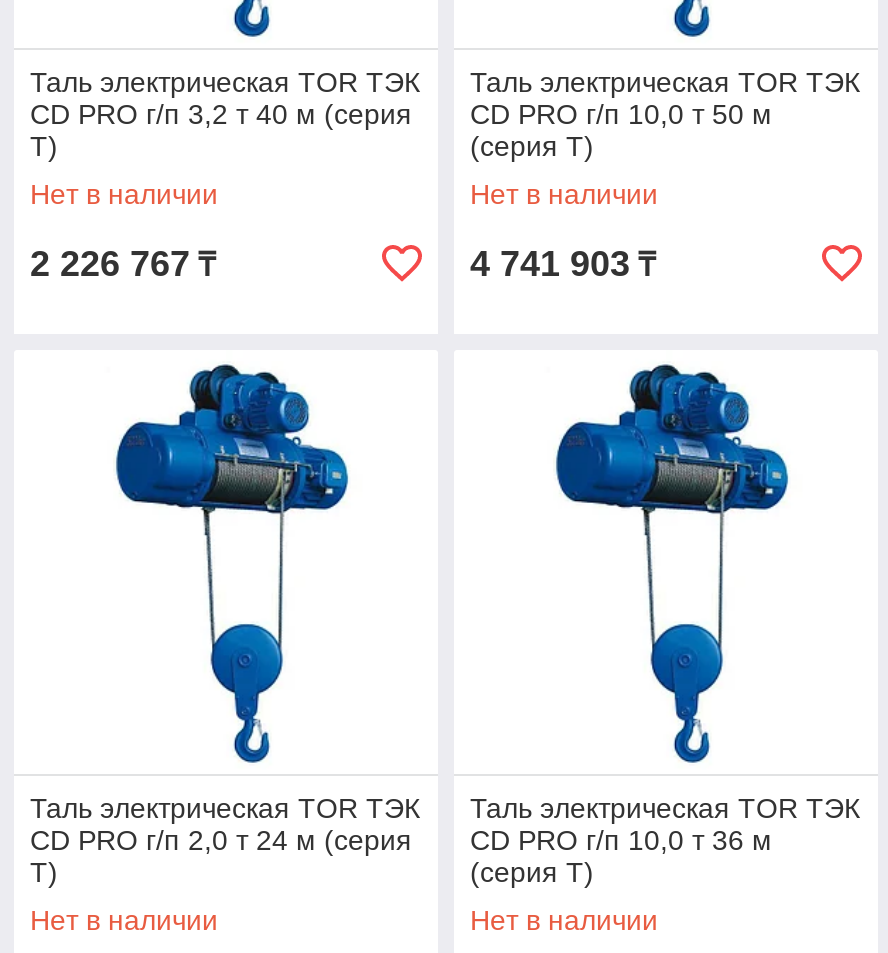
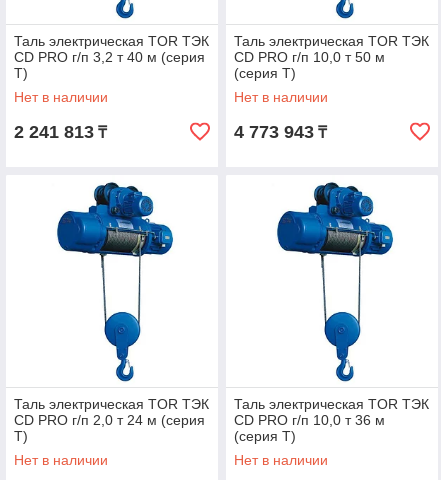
- 2 226 767 ₸
+ 2 241 813 ₸

- 4 741 903 ₸
+ 4 773 943 ₸
